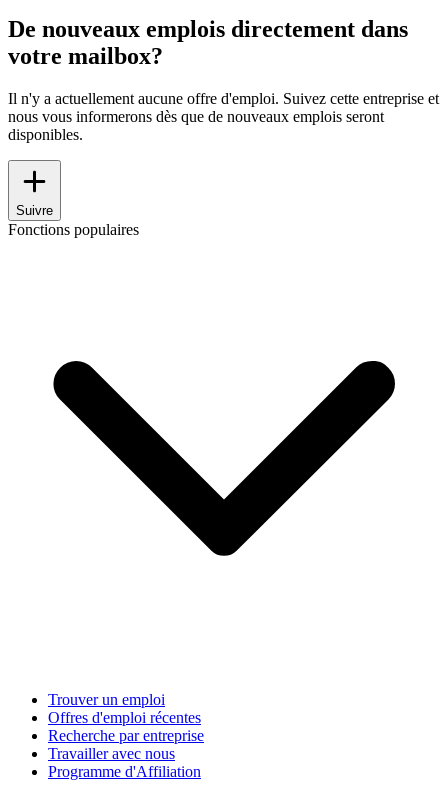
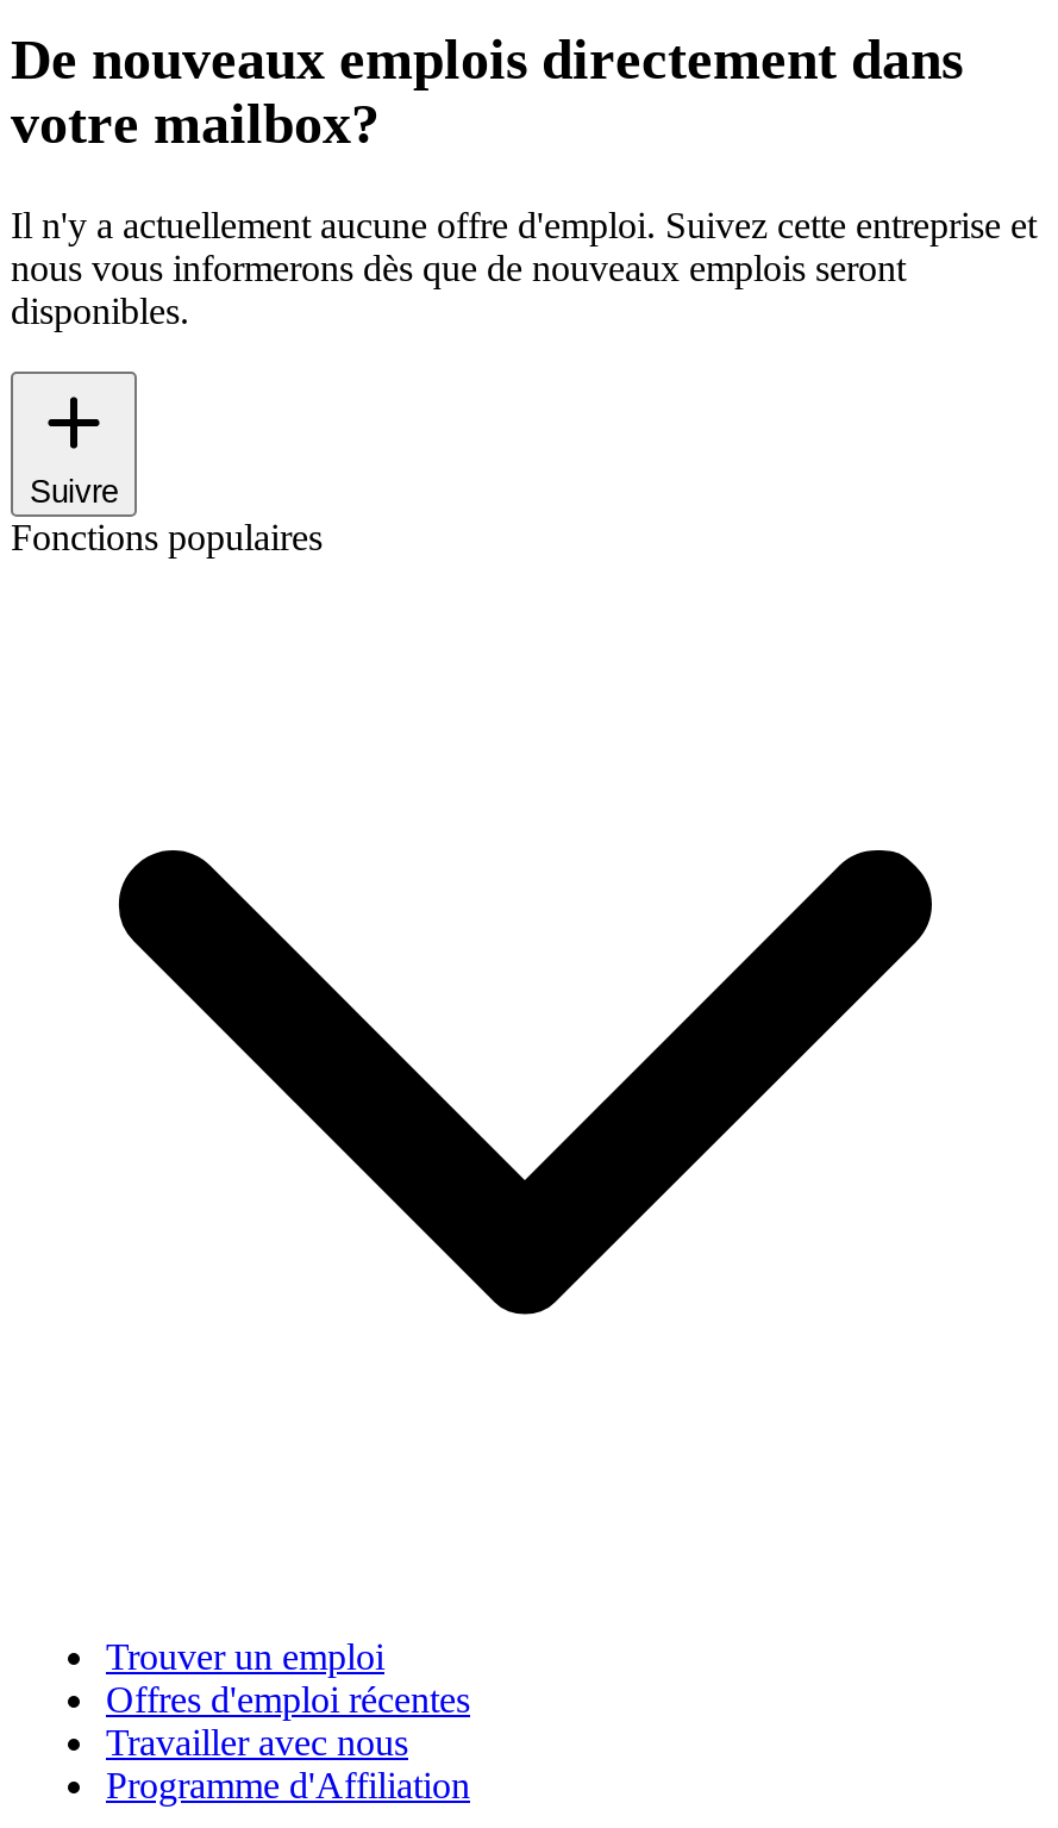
- Recherche par entreprise
